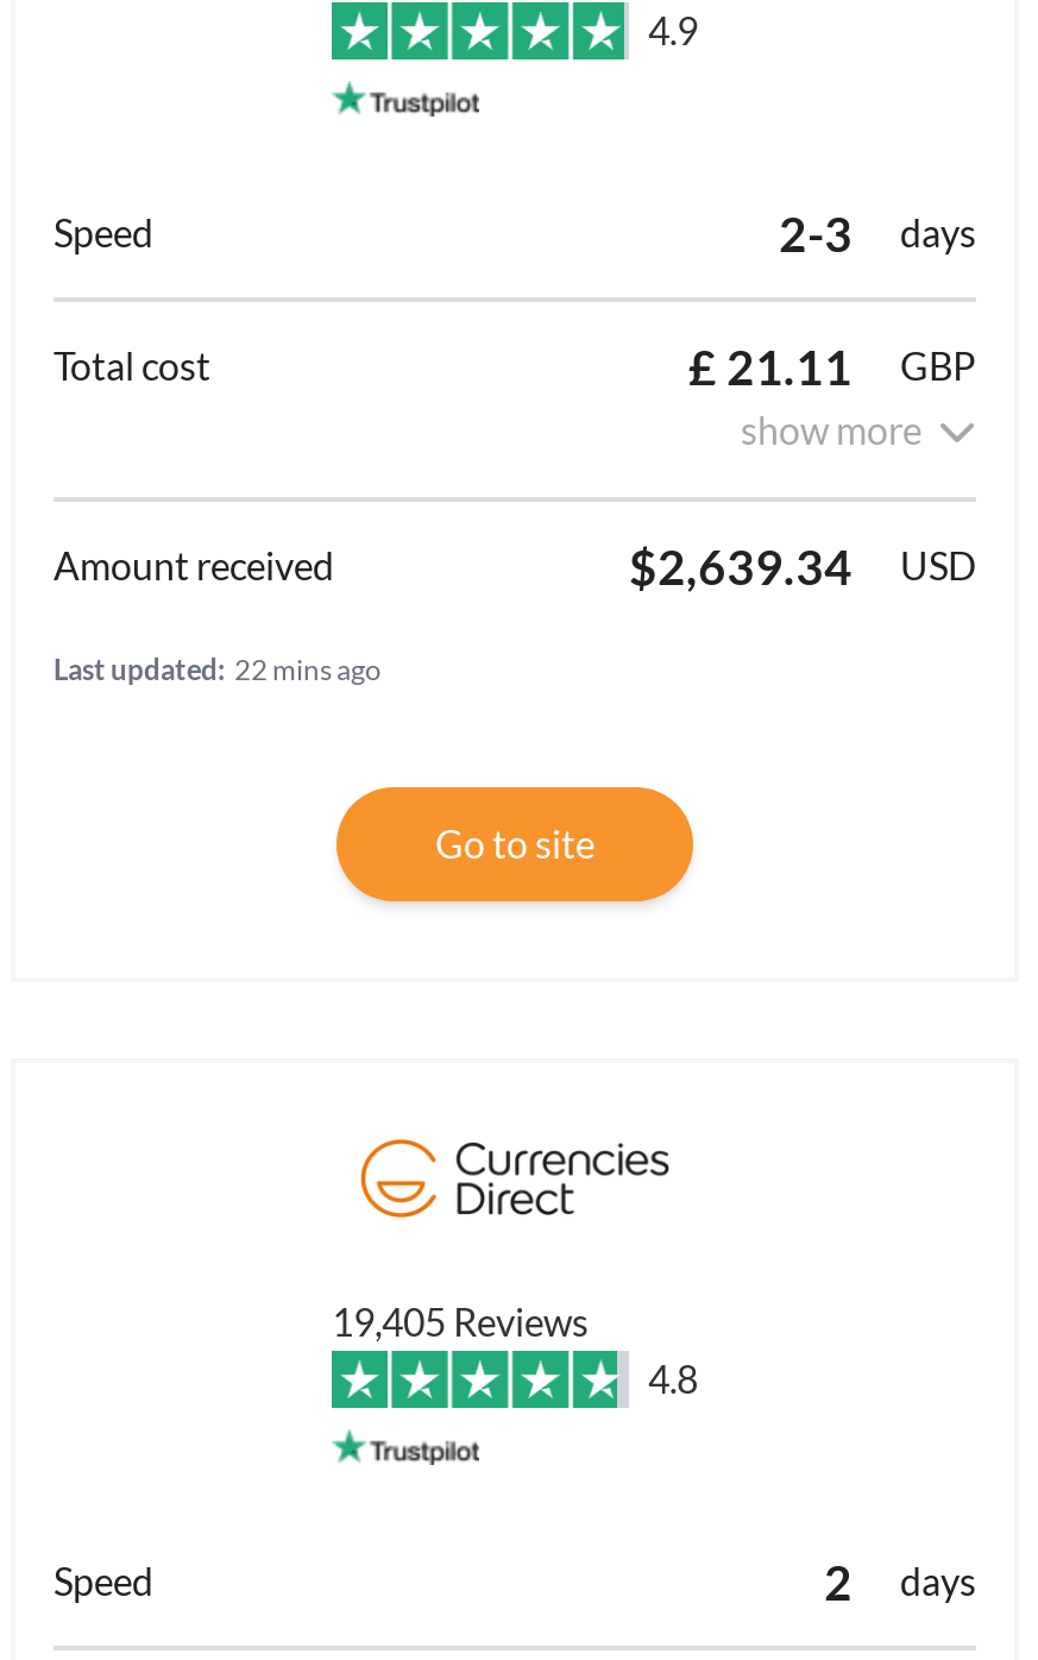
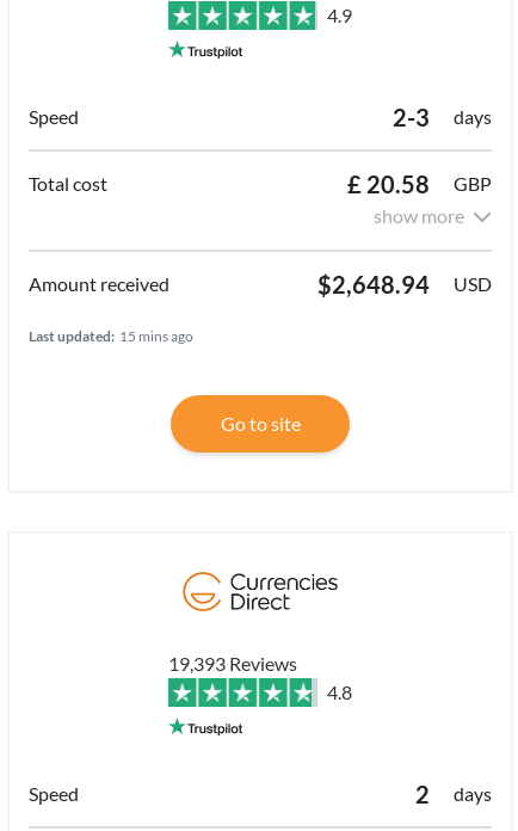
- £ 21.11 GBP
+ £ 20.58 GBP

- $2,639.34 USD
+ $2,648.94 USD

- Last updated: 22 mins ago
+ Last updated: 15 mins ago

- 19,405 Reviews
+ 19,393 Reviews
